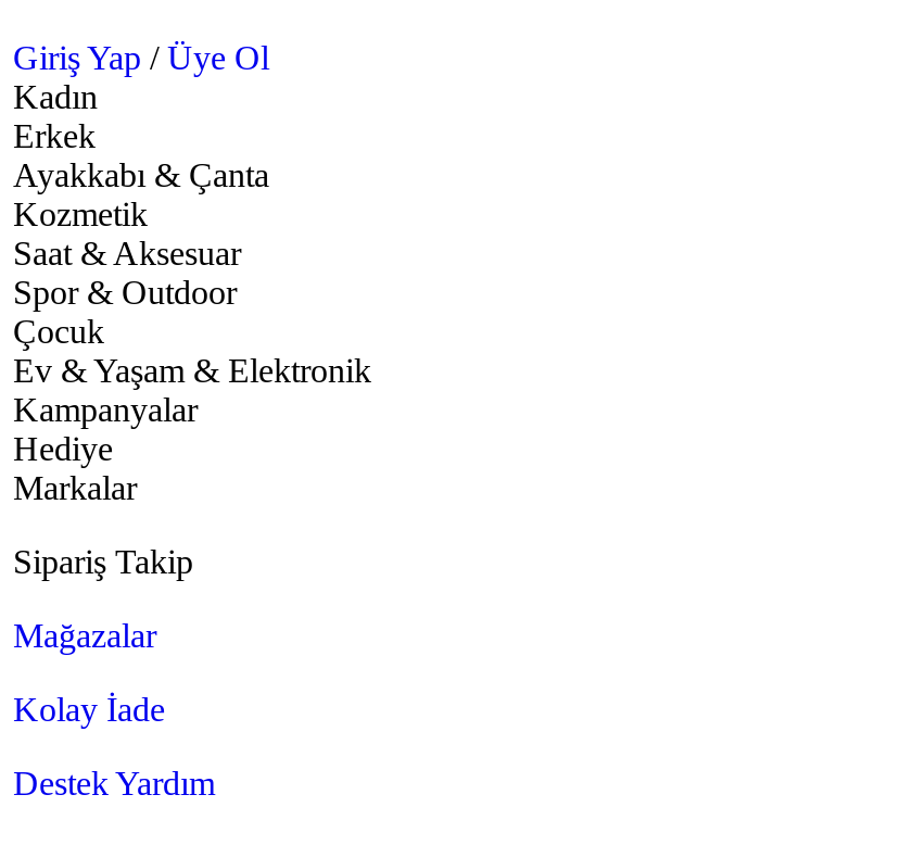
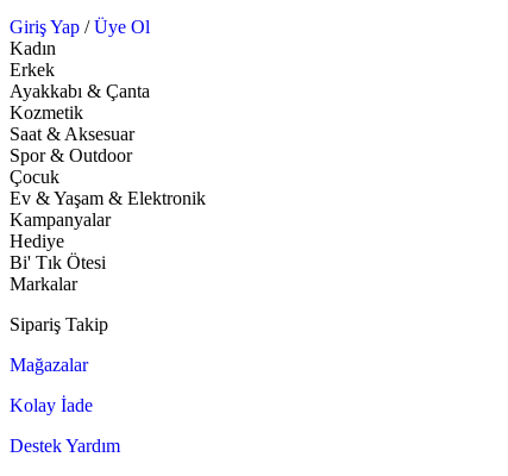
+ Bi' Tık Ötesi
